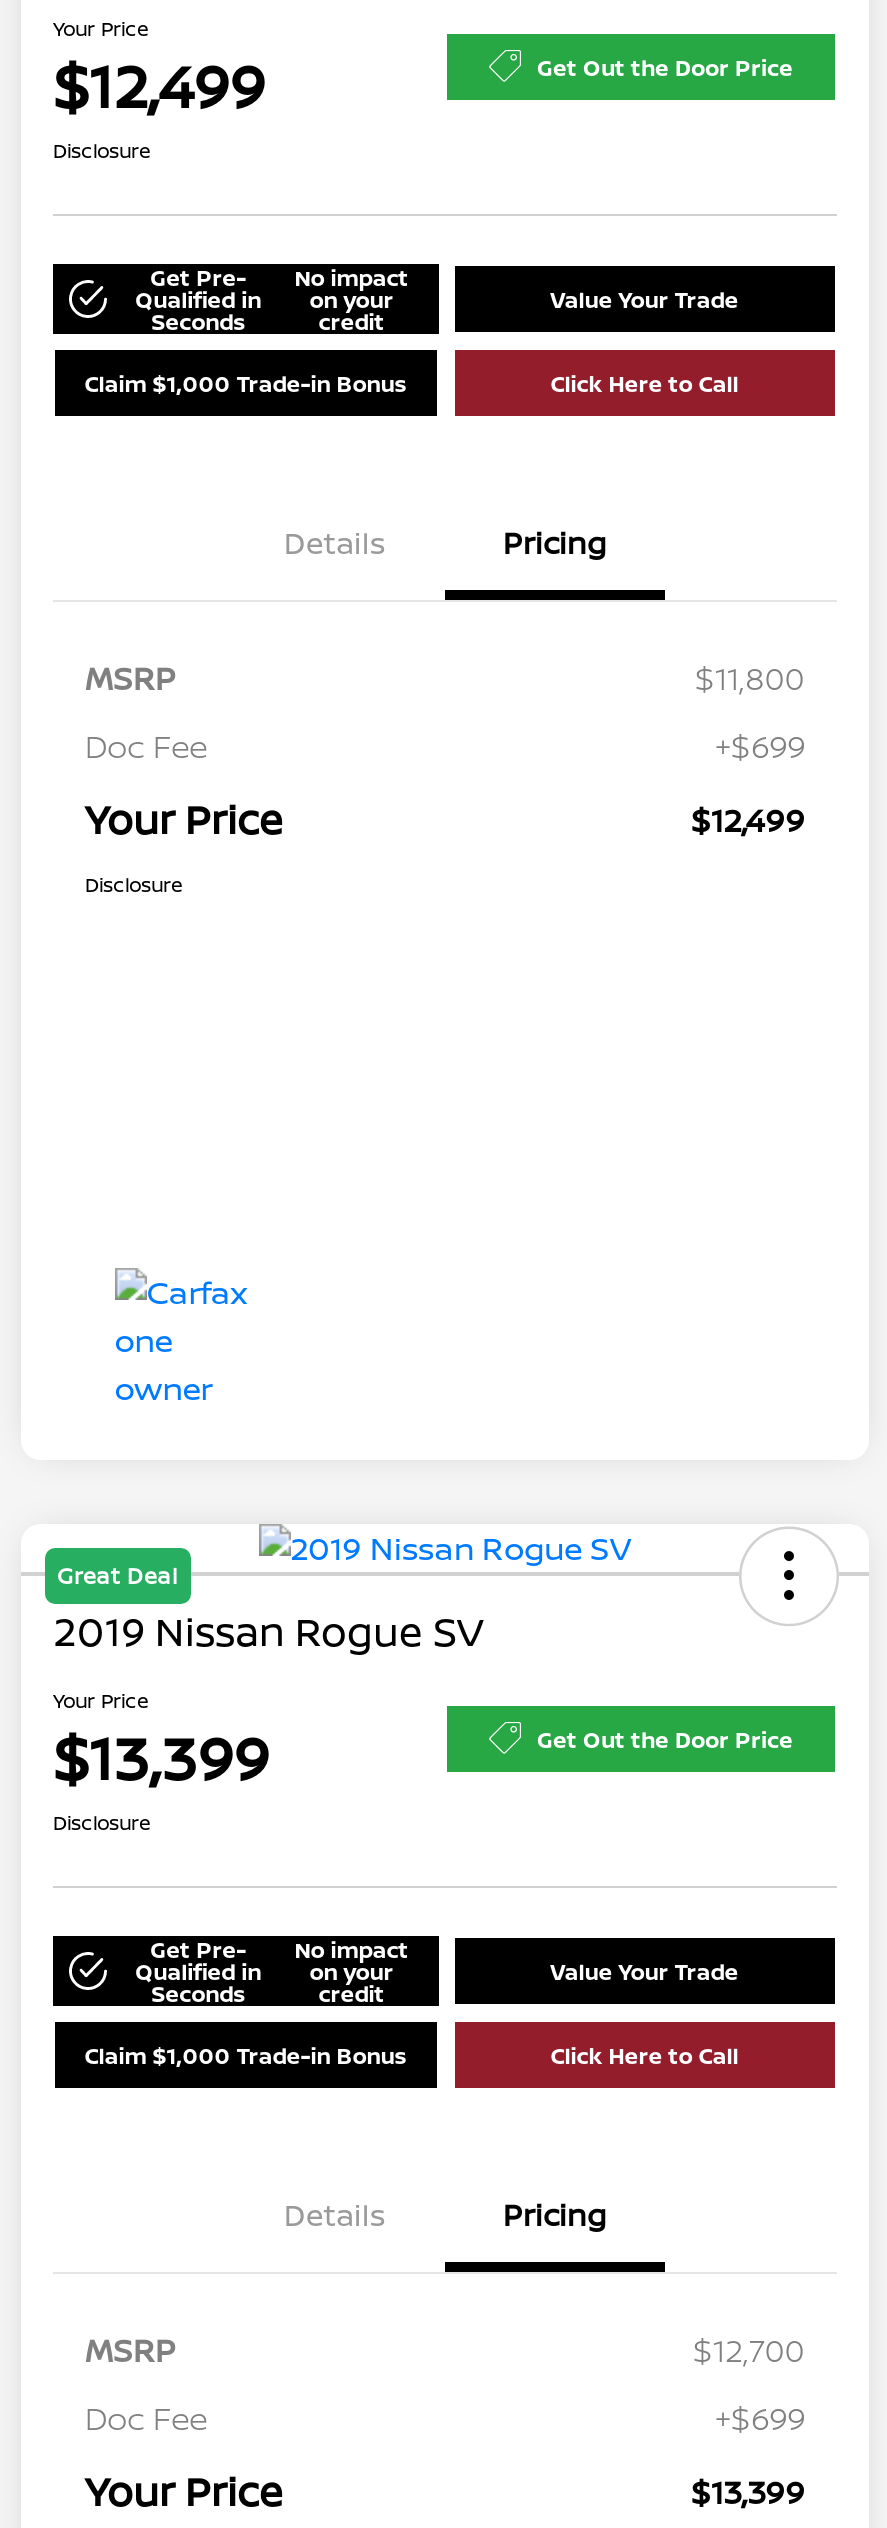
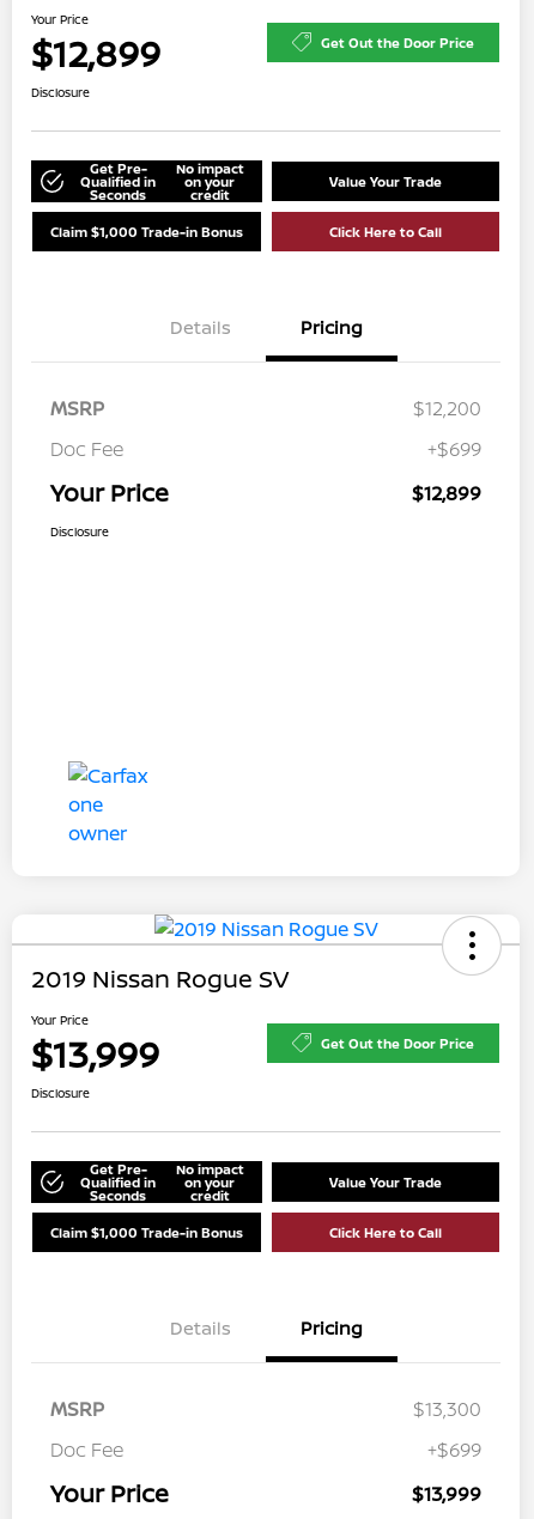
- $12,499
+ $12,899

- $11,800
+ $12,200

- $12,499
+ $12,899

- Great Deal

- $13,399
+ $13,999

- $12,700
+ $13,300

- $13,399
+ $13,999
